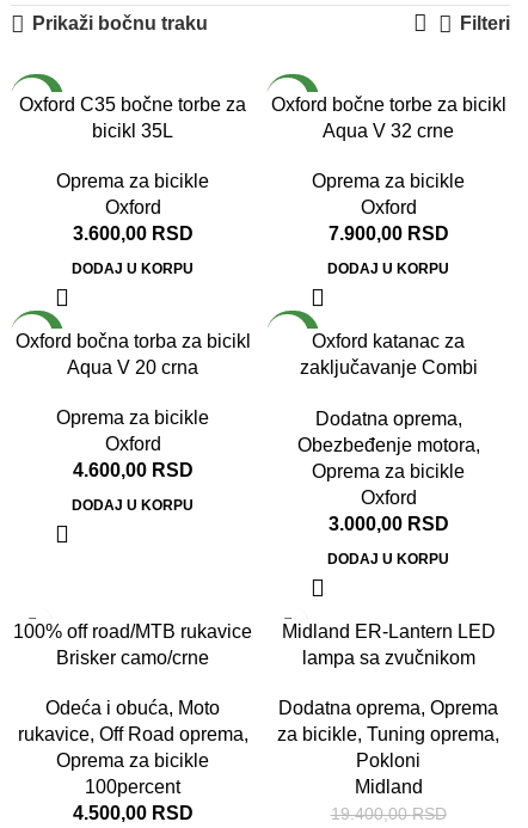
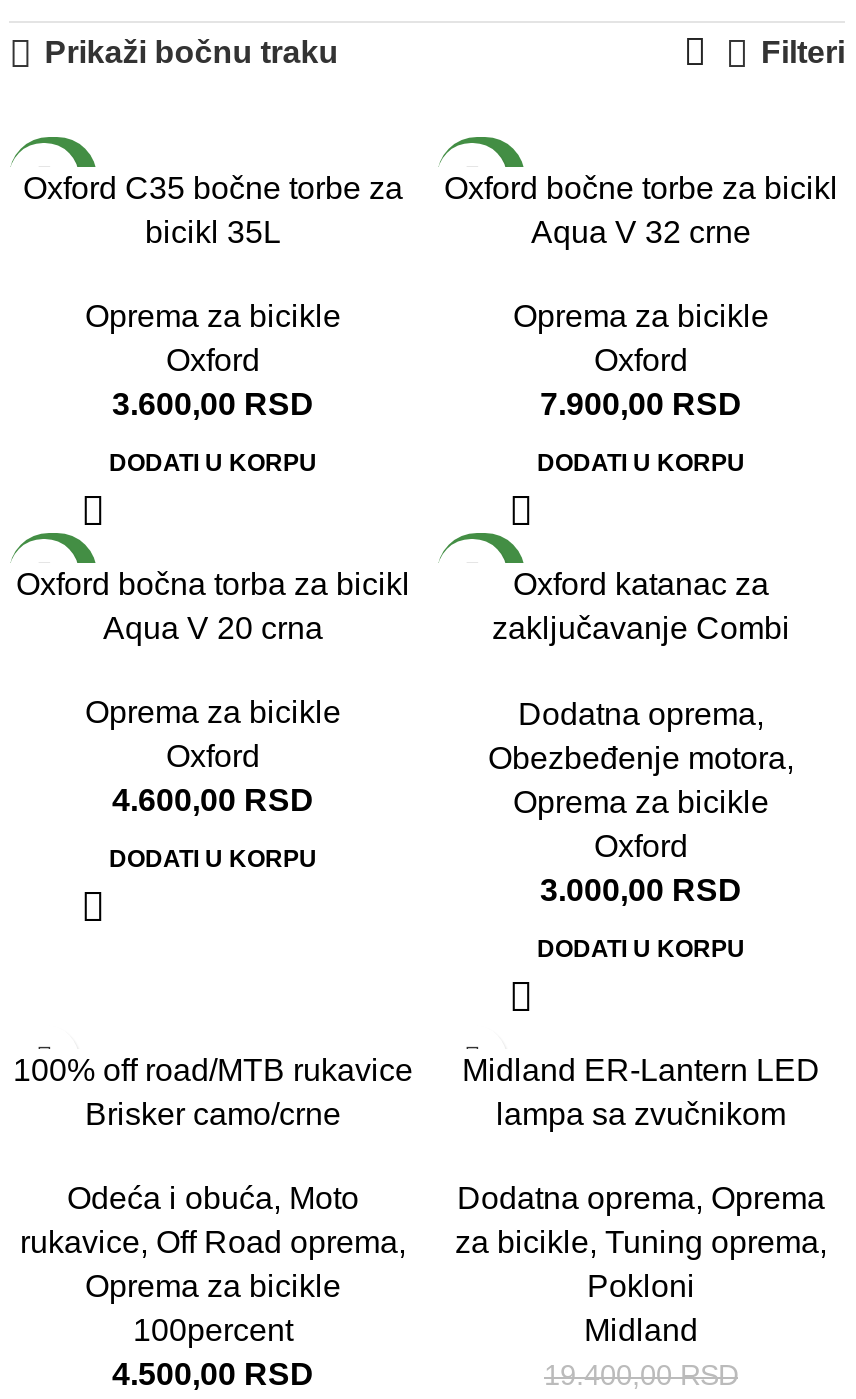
- DODAJ U KORPU
+ DODATI U KORPU

- DODAJ U KORPU
+ DODATI U KORPU

- DODAJ U KORPU
+ DODATI U KORPU

- DODAJ U KORPU
+ DODATI U KORPU
